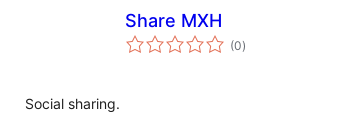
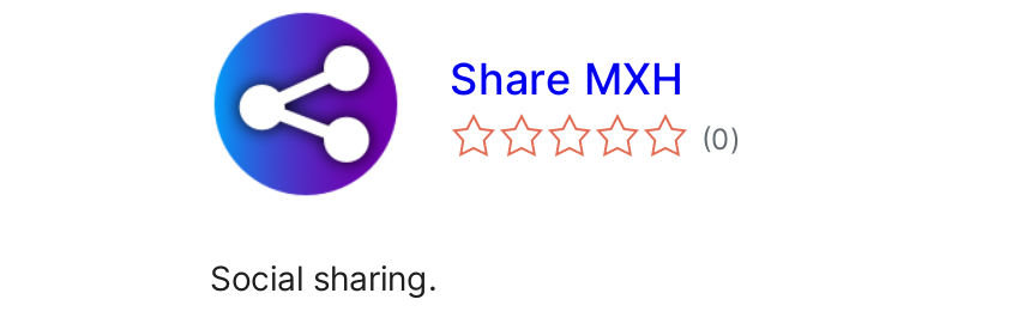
+ [image]
